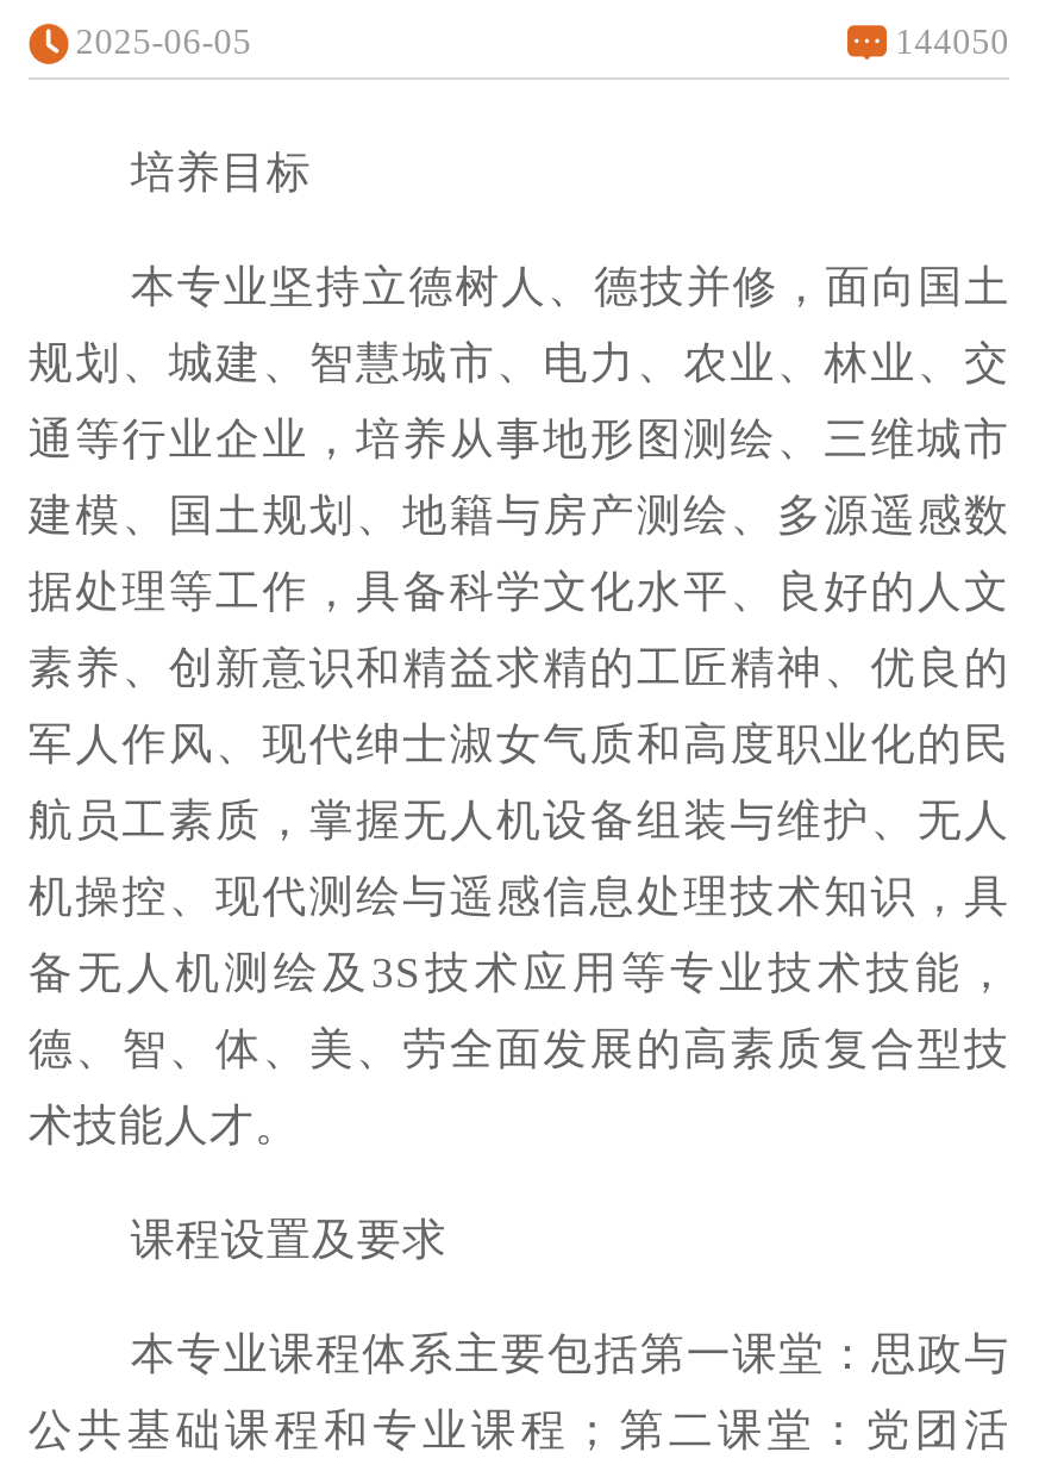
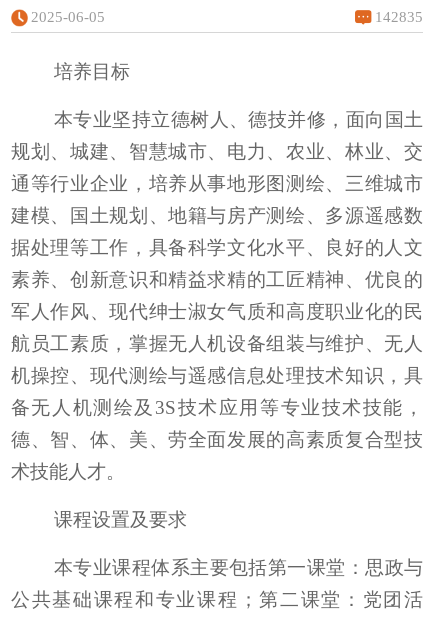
- 144050
+ 142835
